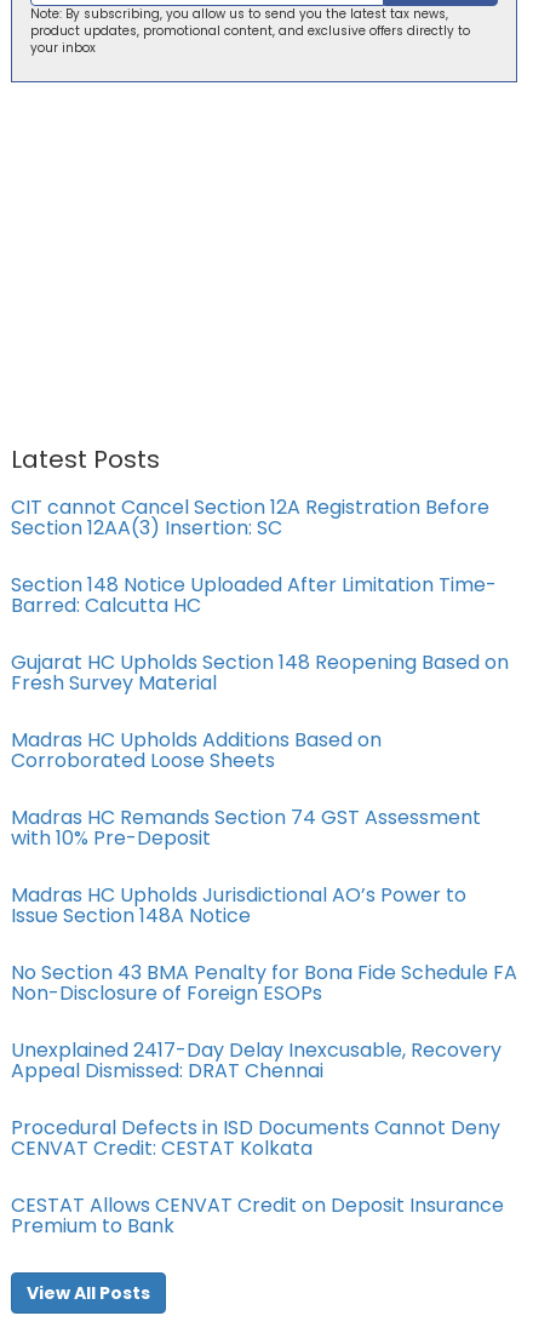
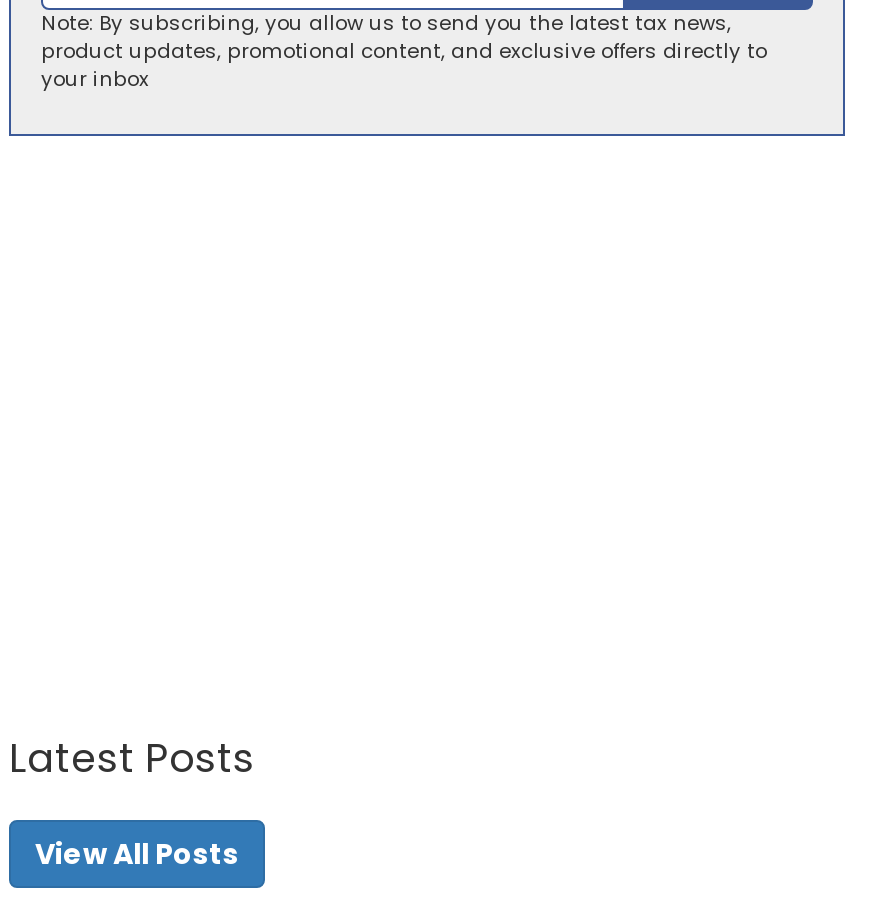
- CIT cannot Cancel Section 12A Registration Before
- Section 12AA(3) Insertion: SC
- Section 148 Notice Uploaded After Limitation Time-
- Barred: Calcutta HC
- Gujarat HC Upholds Section 148 Reopening Based on
- Fresh Survey Material
- Madras HC Upholds Additions Based on
- Corroborated Loose Sheets
- Madras HC Remands Section 74 GST Assessment
- with 10% Pre-Deposit
- Madras HC Upholds Jurisdictional AO’s Power to
- Issue Section 148A Notice
- No Section 43 BMA Penalty for Bona Fide Schedule FA
- Non-Disclosure of Foreign ESOPs
- Unexplained 2417-Day Delay Inexcusable, Recovery
- Appeal Dismissed: DRAT Chennai
- Procedural Defects in ISD Documents Cannot Deny
- CENVAT Credit: CESTAT Kolkata
- CESTAT Allows CENVAT Credit on Deposit Insurance
- Premium to Bank
